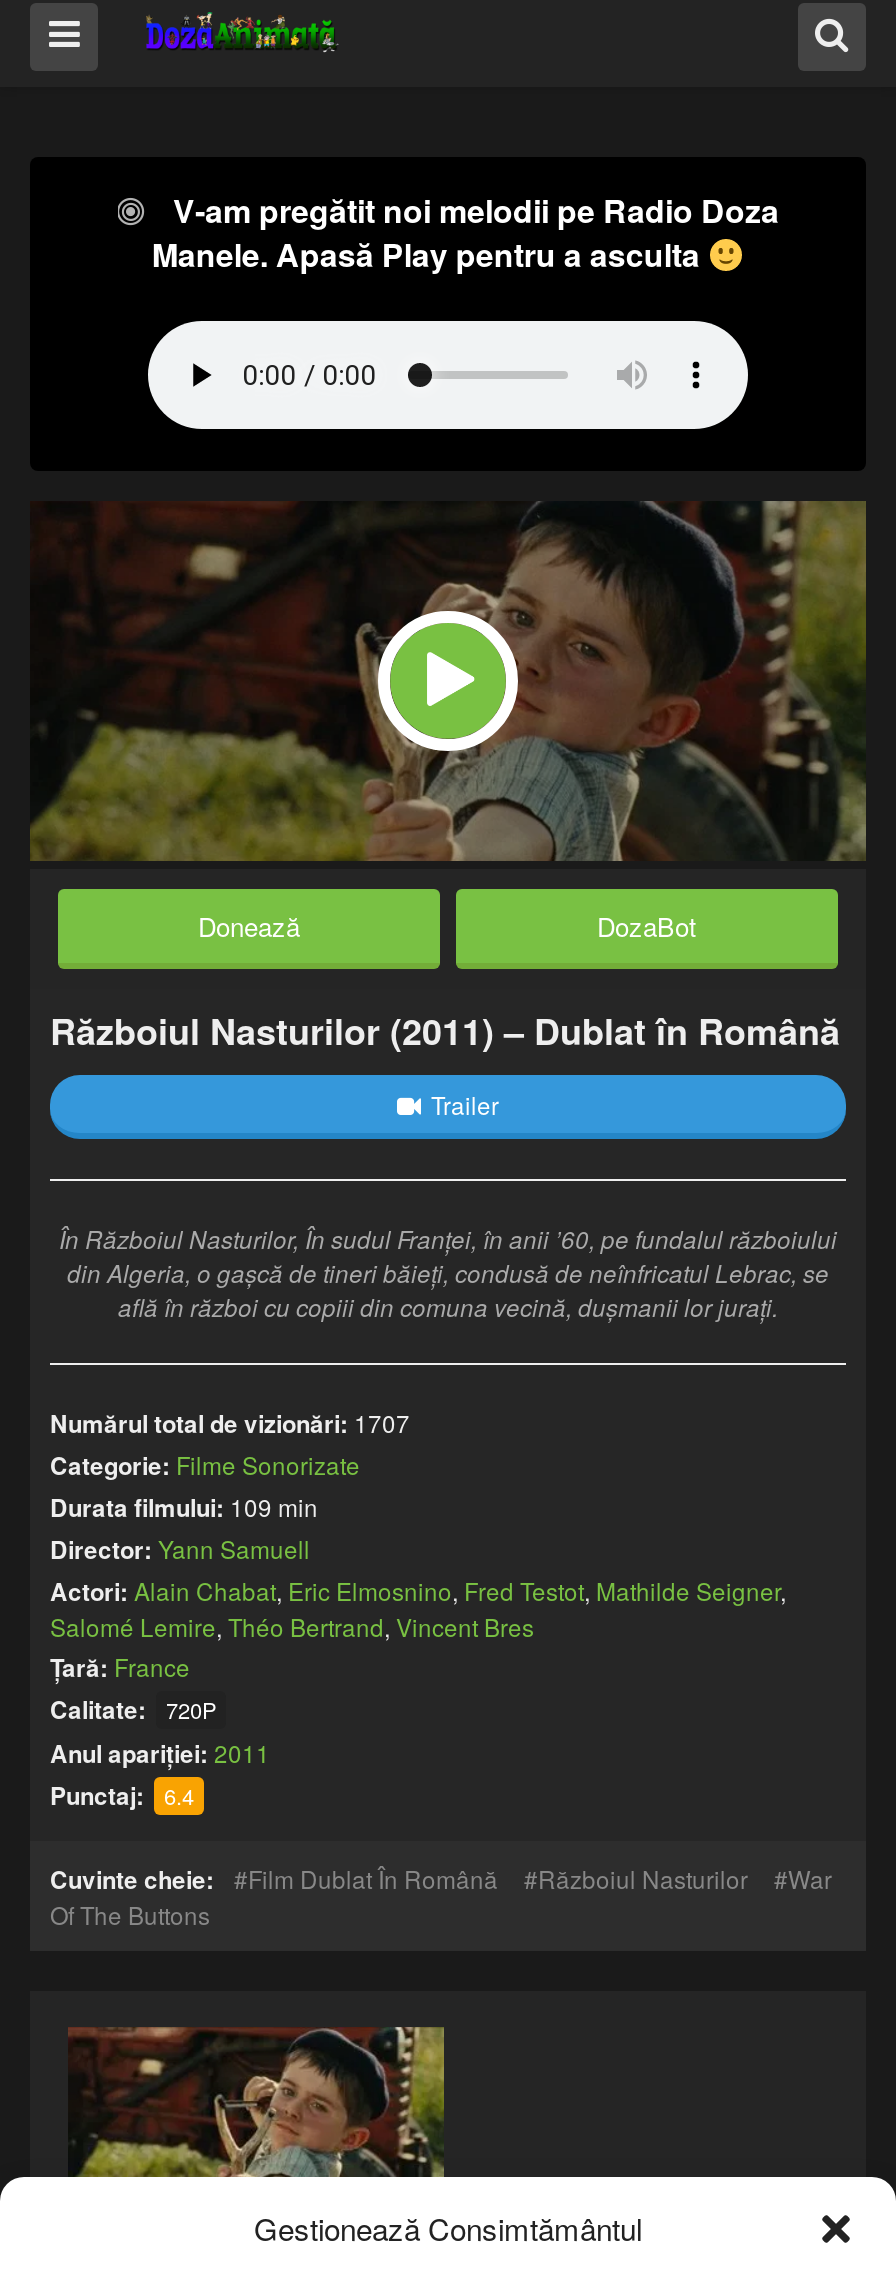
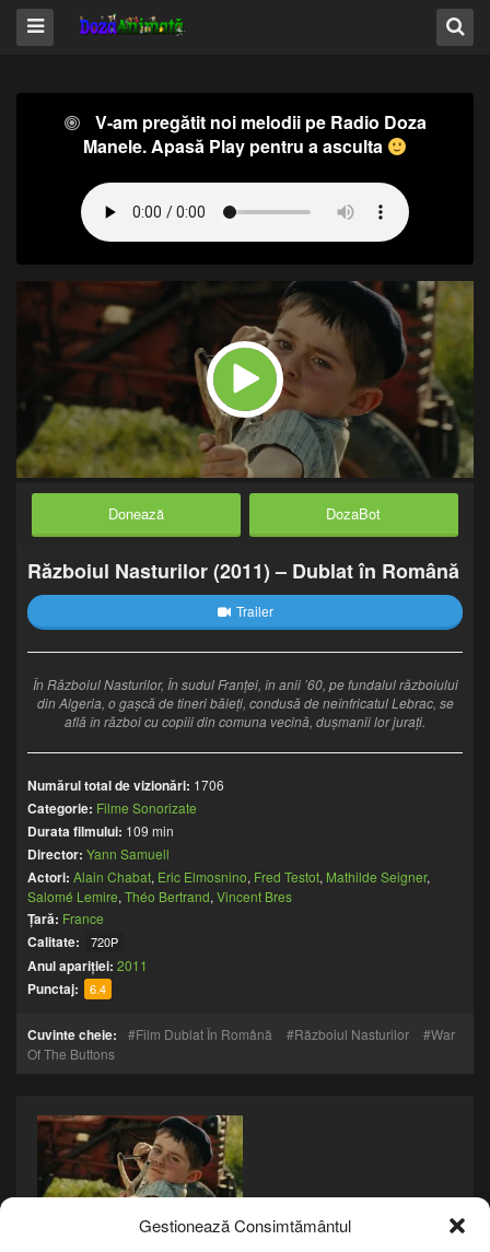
- Numărul total de vizionări: 1707
+ Numărul total de vizionări: 1706
